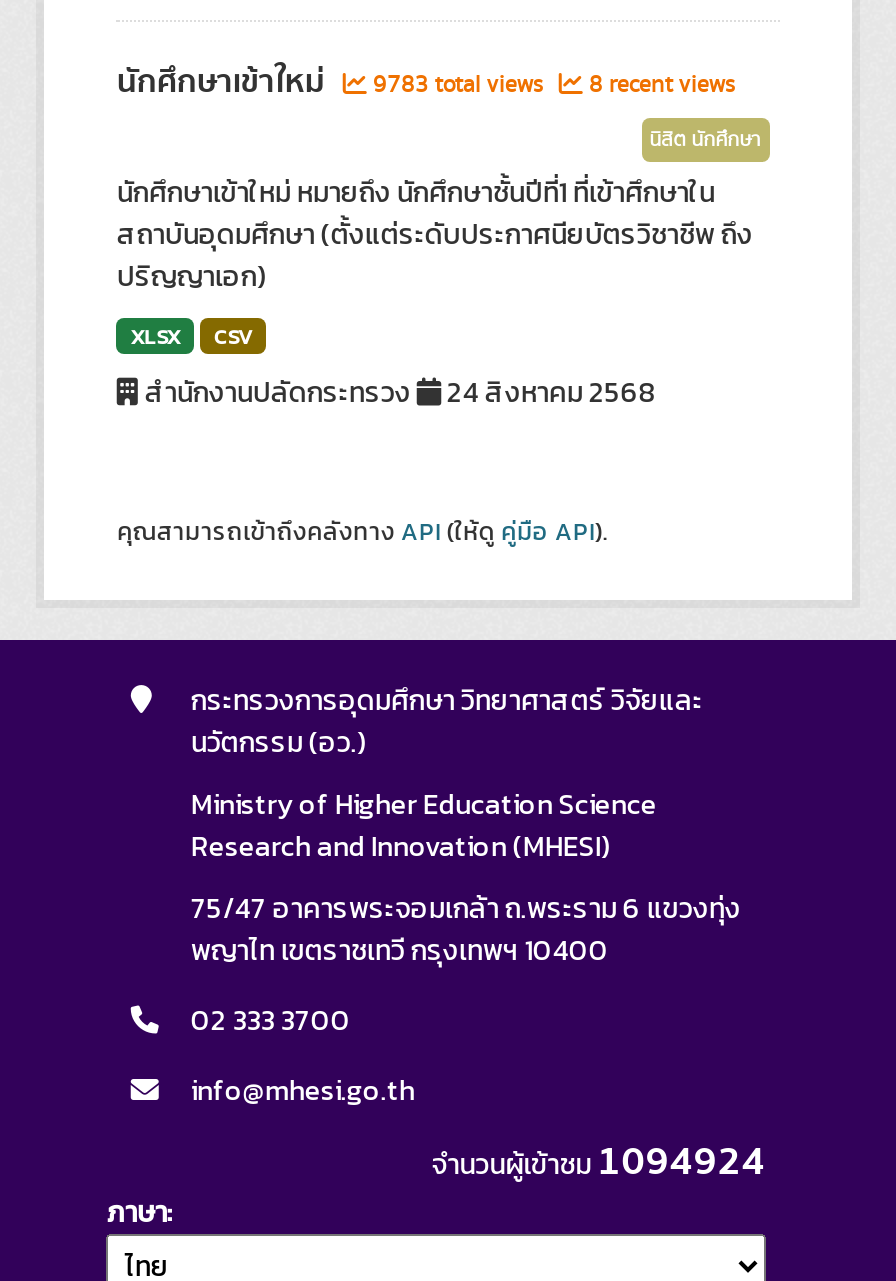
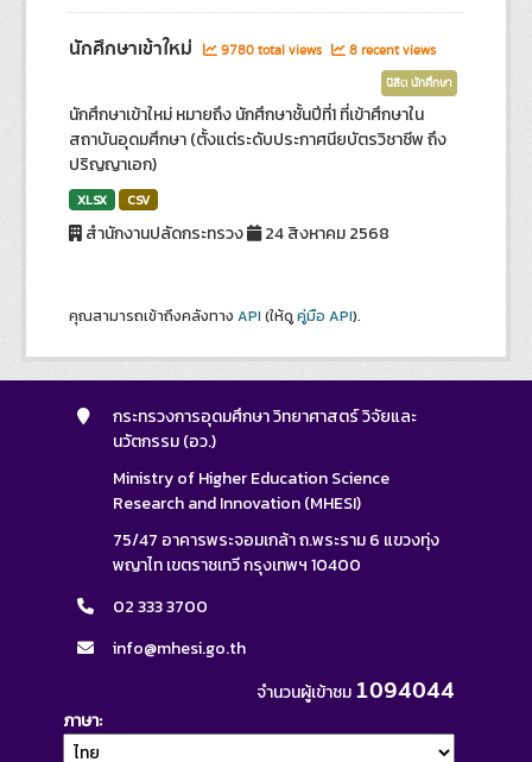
- นักศึกษาเข้าใหม่ 9783 total views 8 recent views
+ นักศึกษาเข้าใหม่ 9780 total views 8 recent views

- จำนวนผู้เข้าชม1094924
+ จำนวนผู้เข้าชม1094044
